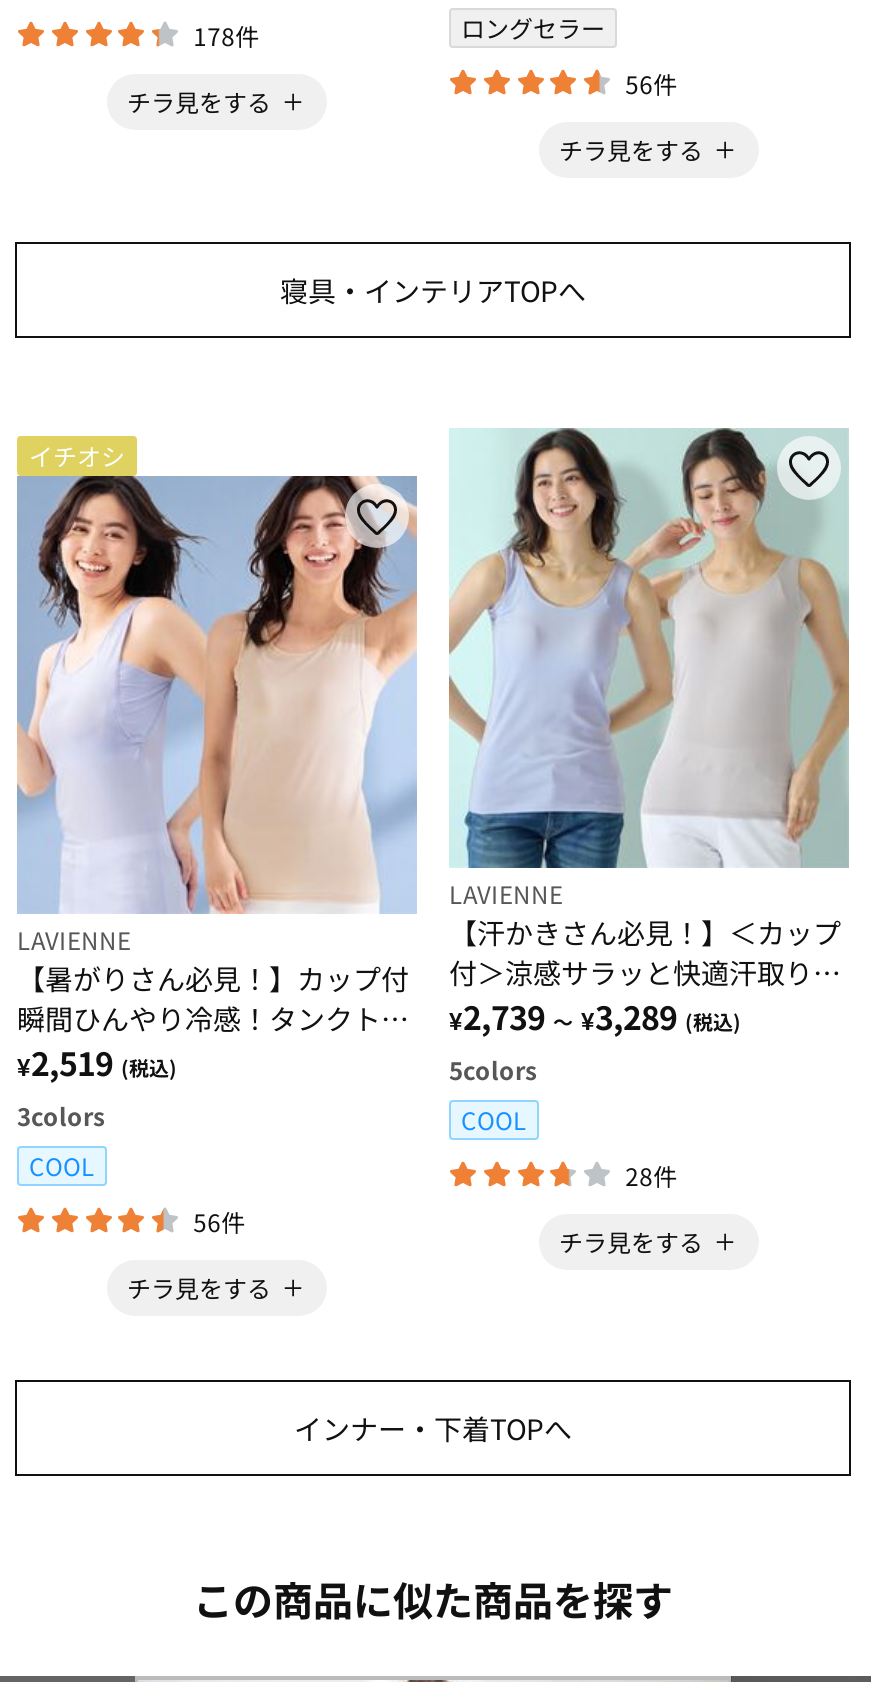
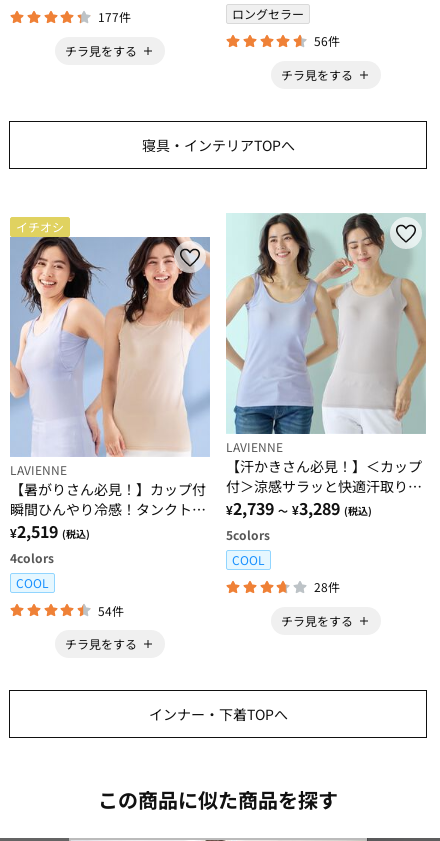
- 178件
+ 177件

- 3colors
+ 4colors

- 56件
+ 54件
